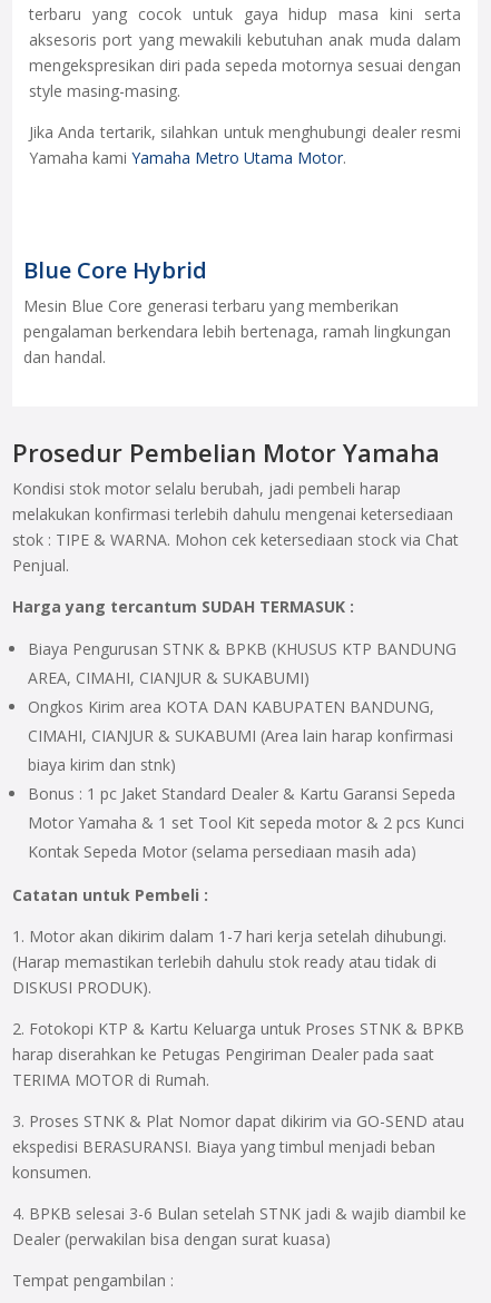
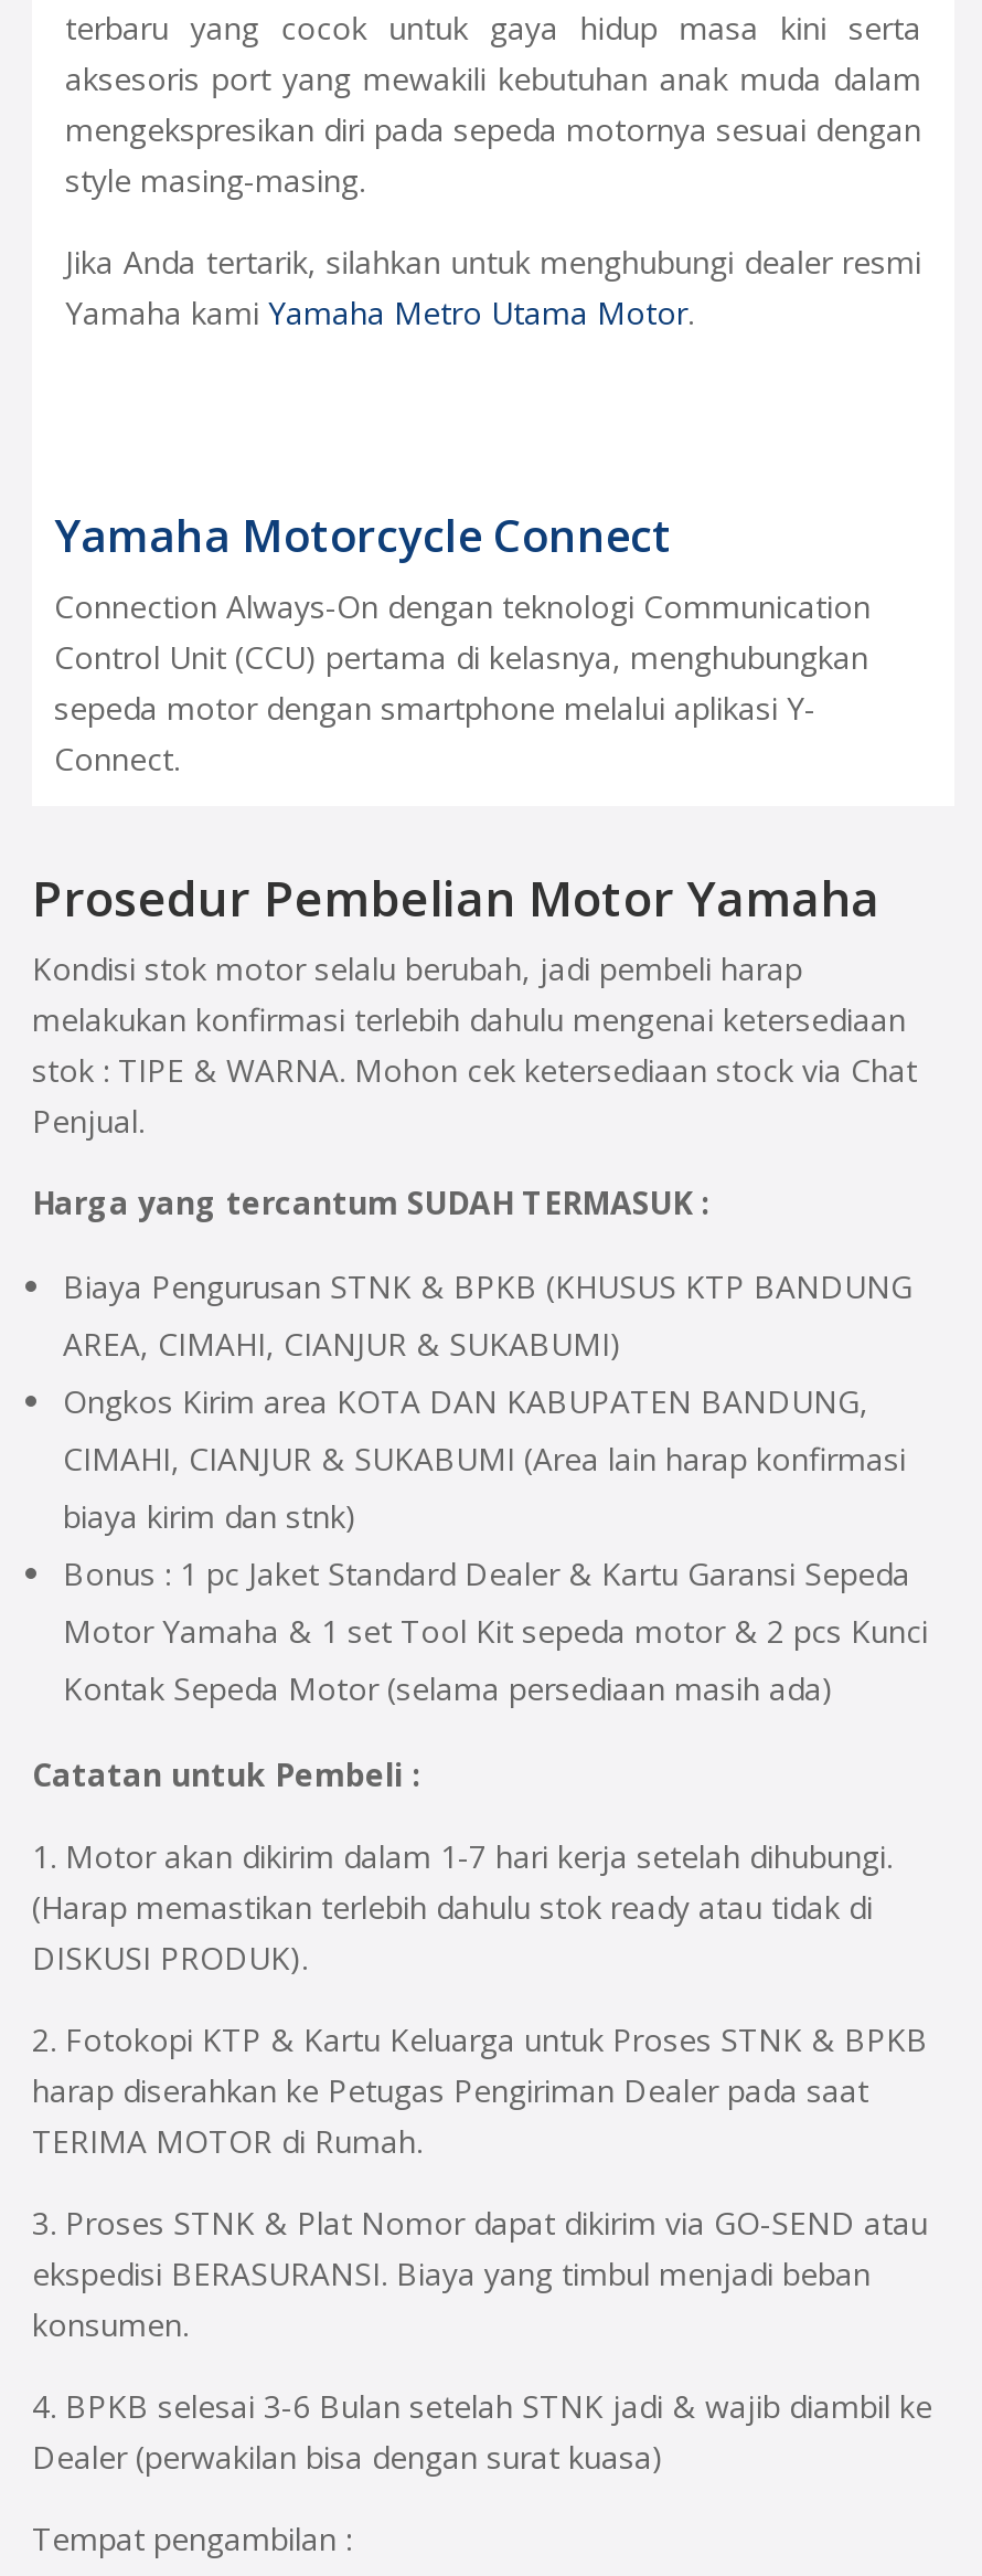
- Blue Core Hybrid
- Mesin Blue Core generasi terbaru yang memberikan
- pengalaman berkendara lebih bertenaga, ramah lingkungan
- dan handal.
+ Yamaha Motorcycle Connect
+ Connection Always-On dengan teknologi Communication
+ Control Unit (CCU) pertama di kelasnya, menghubungkan
+ sepeda motor dengan smartphone melalui aplikasi Y-
+ Connect.
